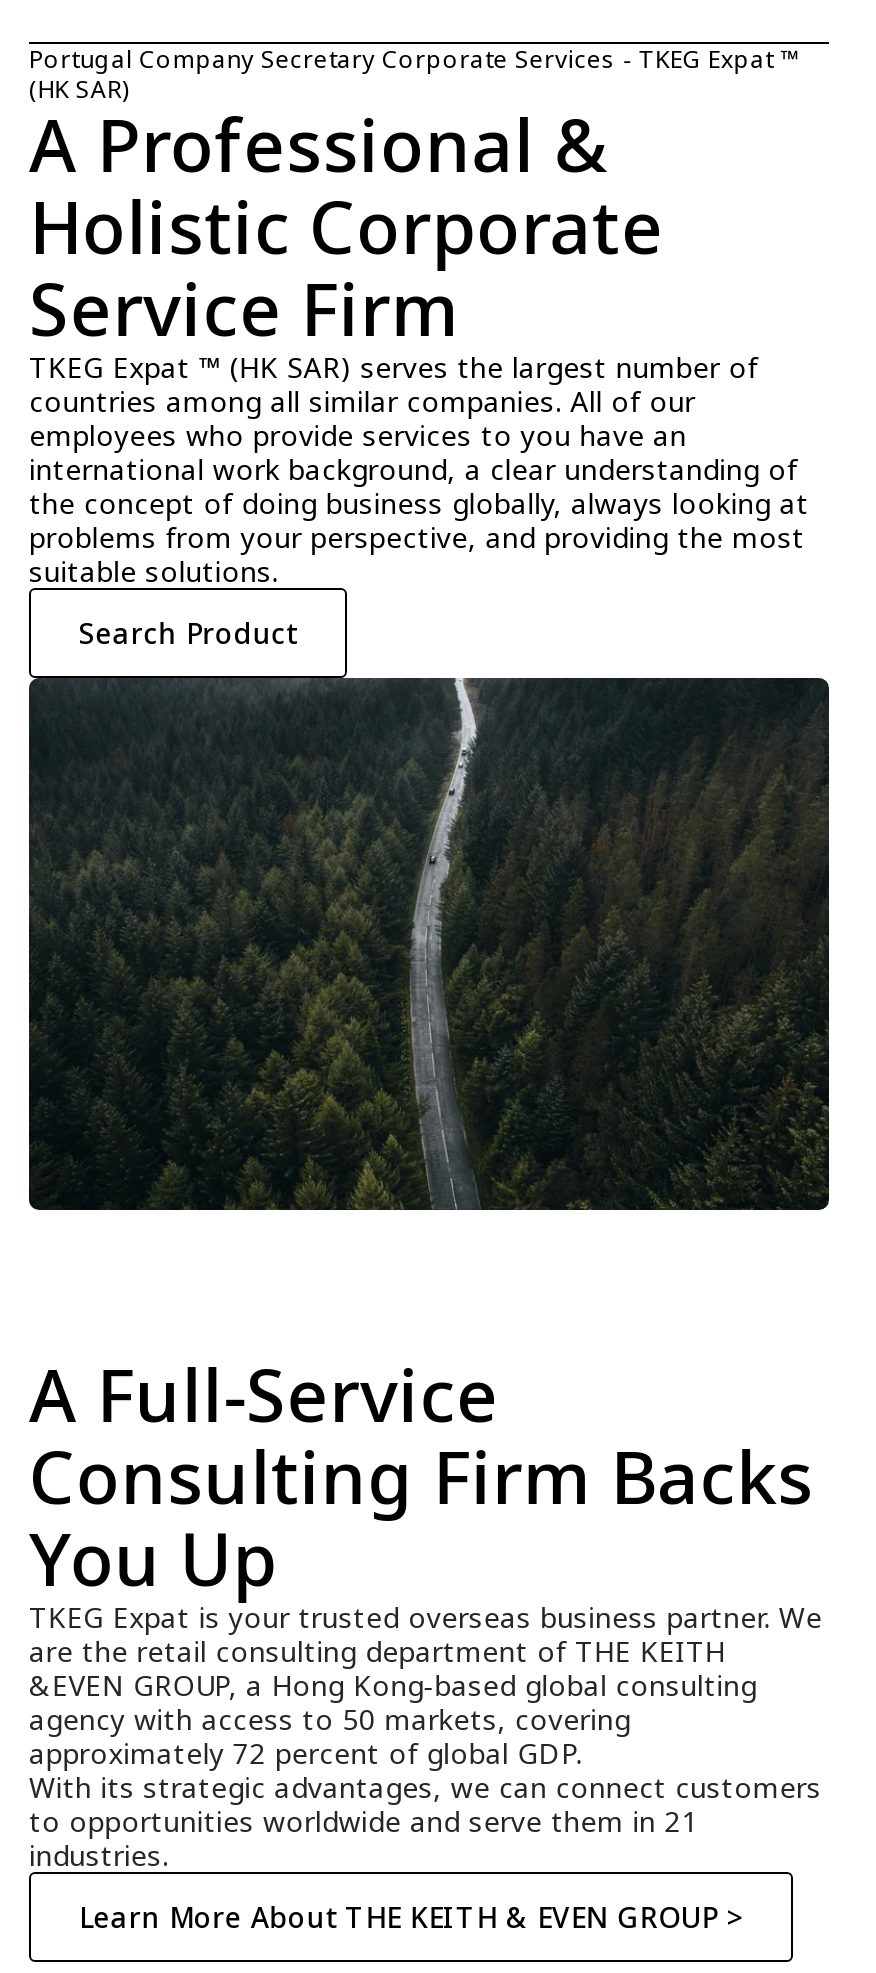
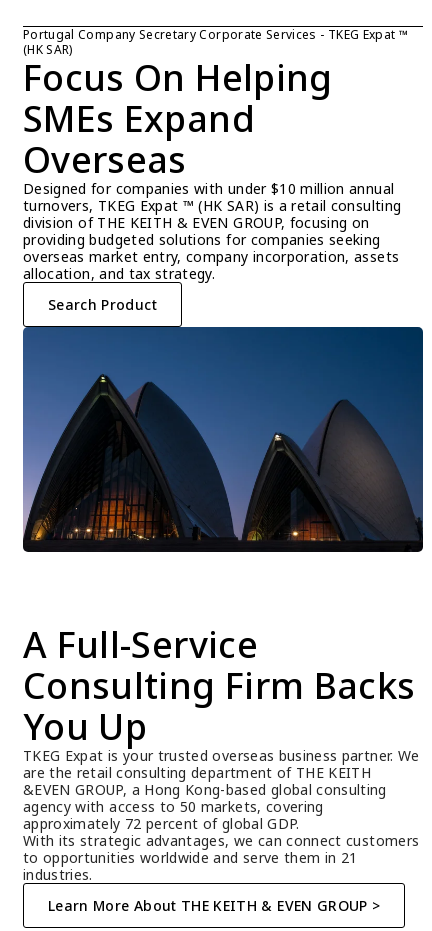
- A Professional &
- Holistic Corporate
- Service Firm
- TKEG Expat ™ (HK SAR) serves the largest number of
- countries among all similar companies. All of our
- employees who provide services to you have an
- international work background, a clear understanding of
- the concept of doing business globally, always looking at
- problems from your perspective, and providing the most
- suitable solutions.
+ Focus On Helping
+ SMEs Expand
+ Overseas
+ Designed for companies with under $10 million annual
+ turnovers, TKEG Expat ™ (HK SAR) is a retail consulting
+ division of THE KEITH & EVEN GROUP, focusing on
+ providing budgeted solutions for companies seeking
+ overseas market entry, company incorporation, assets
+ allocation, and tax strategy.

- [image]
+ [image]
